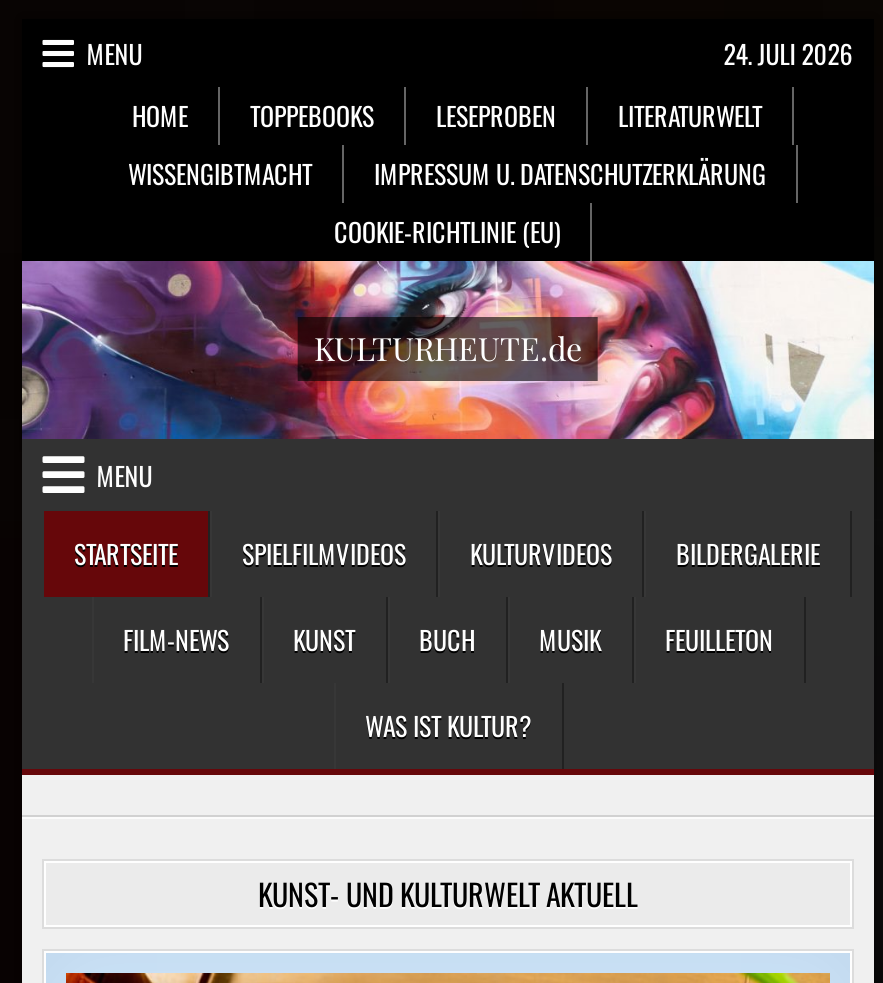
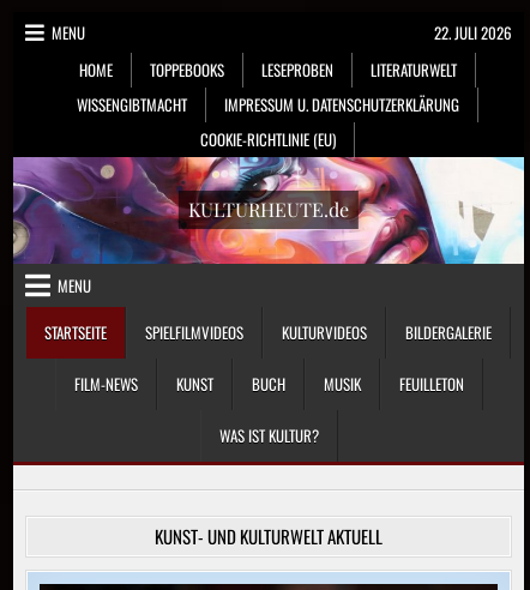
- 24. JULI 2026
+ 22. JULI 2026
